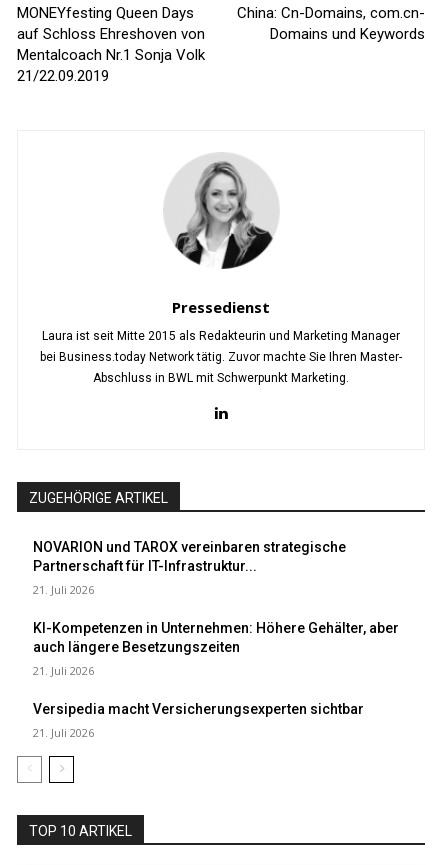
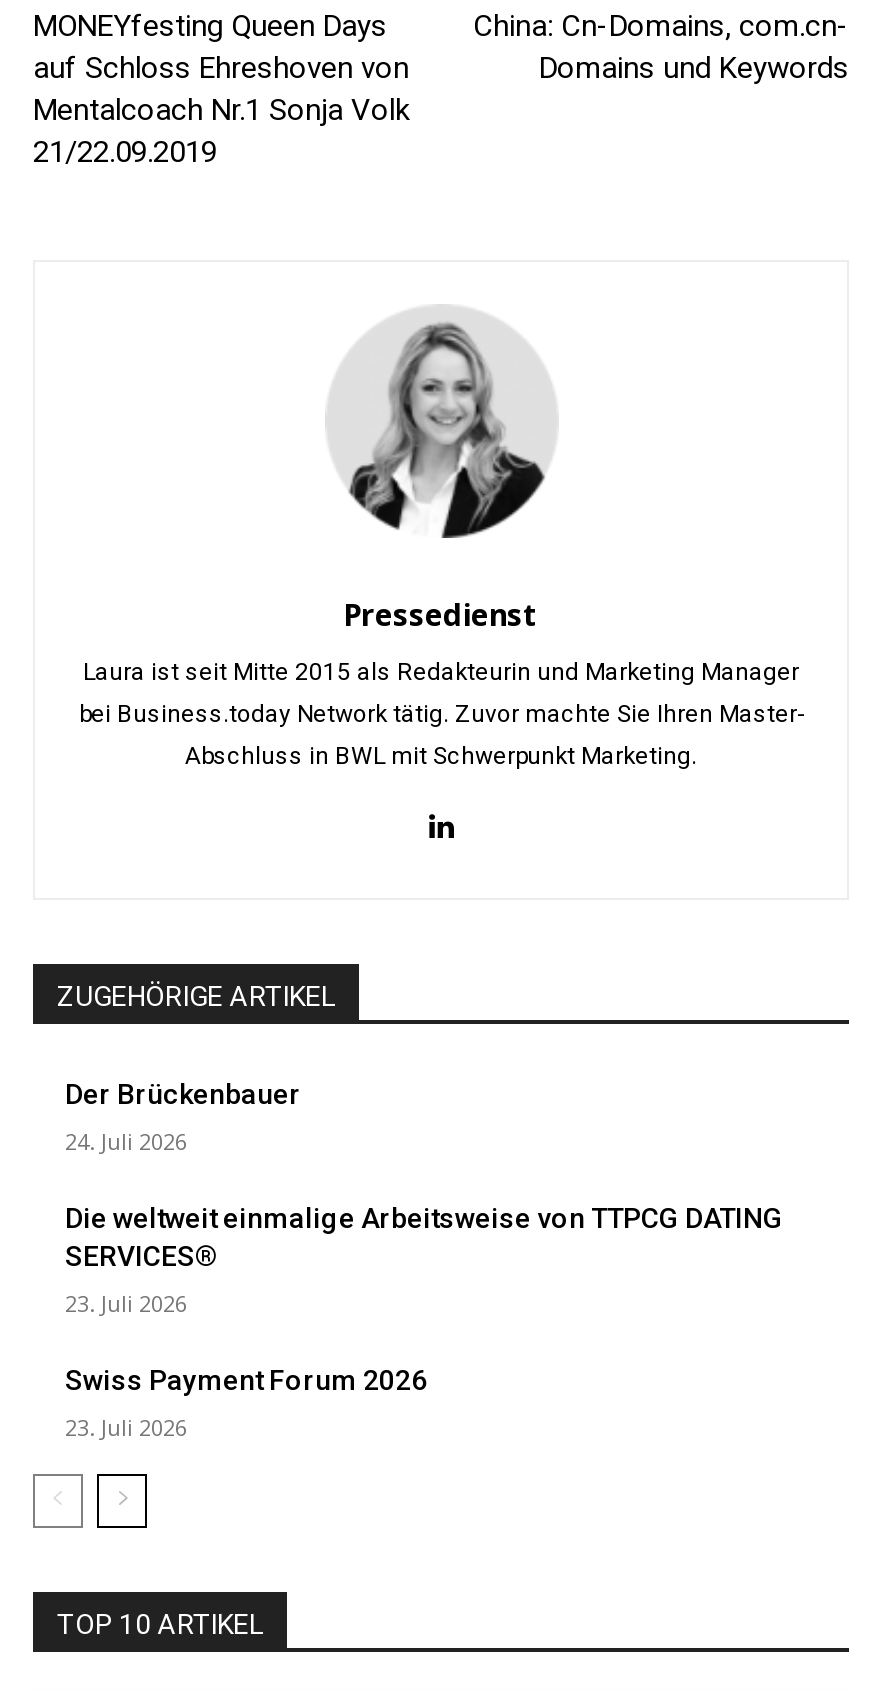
- NOVARION und TAROX vereinbaren strategische
- Partnerschaft für IT-Infrastruktur...
+ Der Brückenbauer

- 21. Juli 2026
+ 24. Juli 2026

- KI-Kompetenzen in Unternehmen: Höhere Gehälter, aber
- auch längere Besetzungszeiten
+ Die weltweit einmalige Arbeitsweise von TTPCG DATING
+ SERVICES®

- 21. Juli 2026
+ 23. Juli 2026

- Versipedia macht Versicherungsexperten sichtbar
+ Swiss Payment Forum 2026

- 21. Juli 2026
+ 23. Juli 2026
